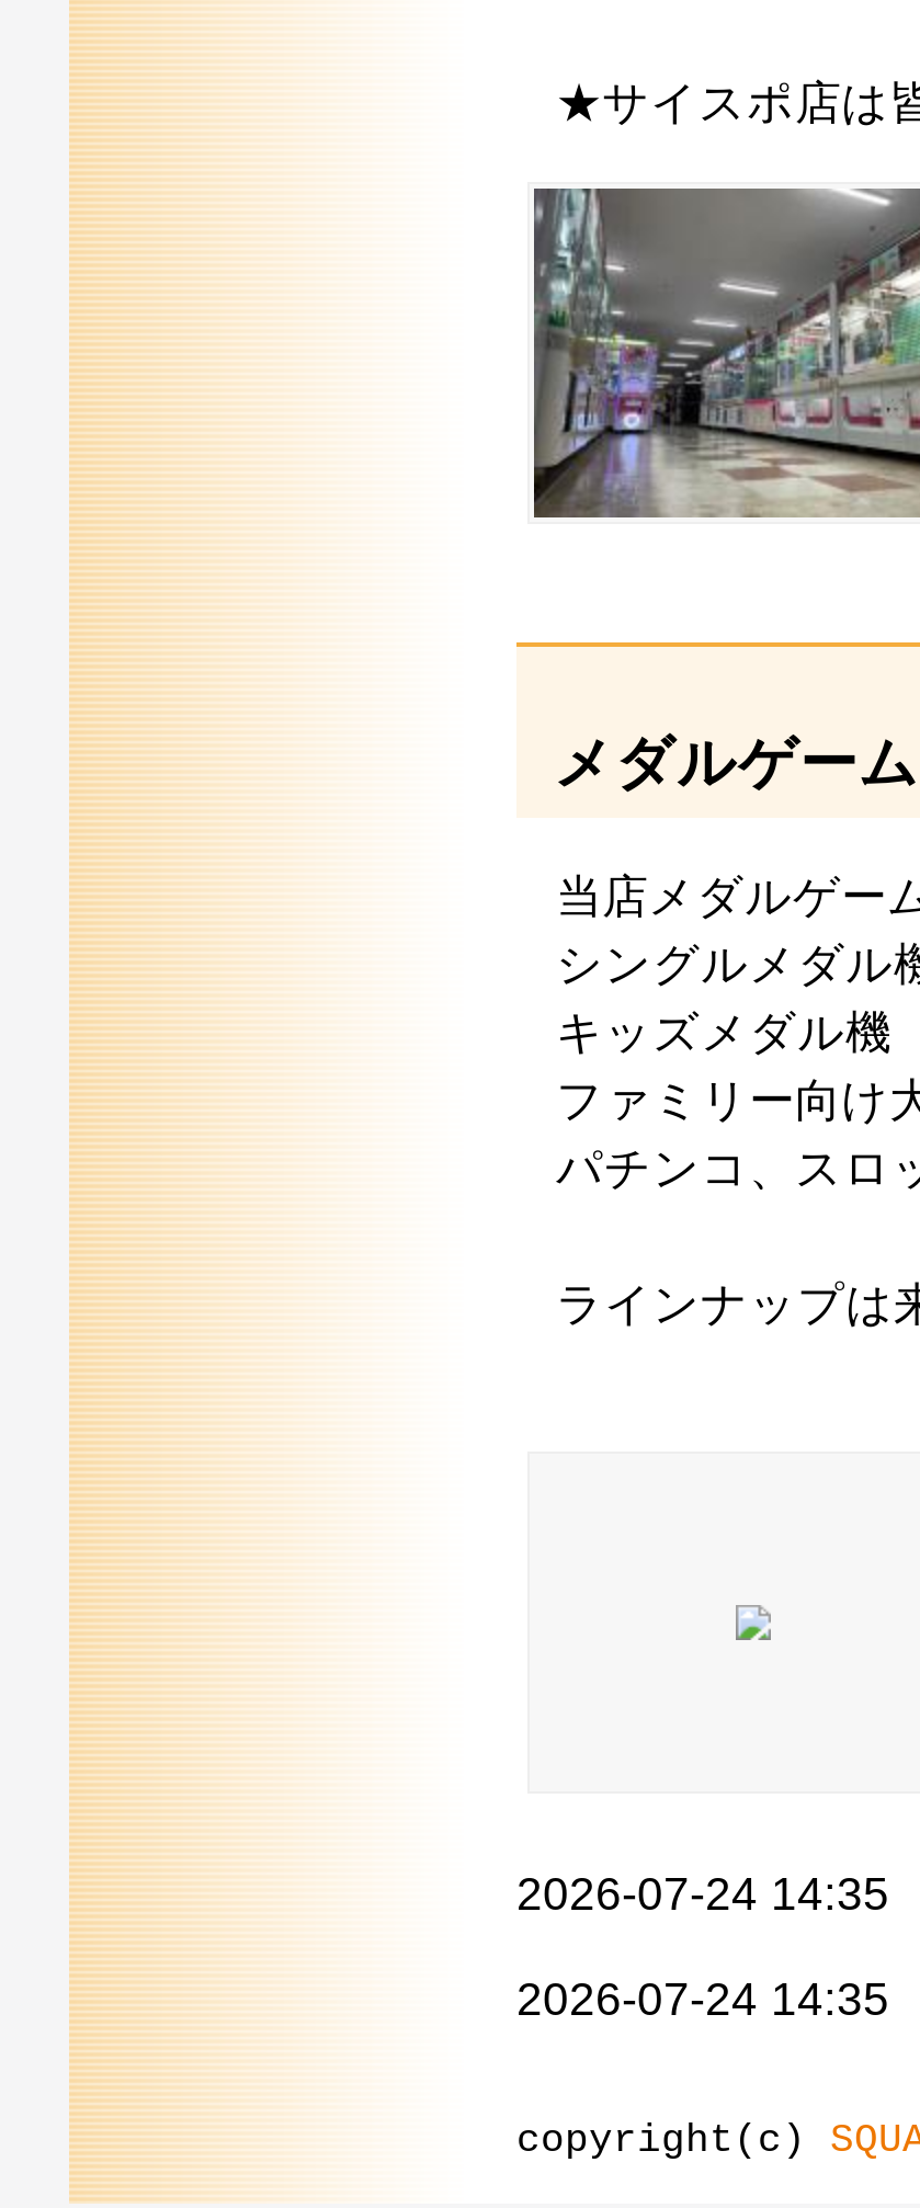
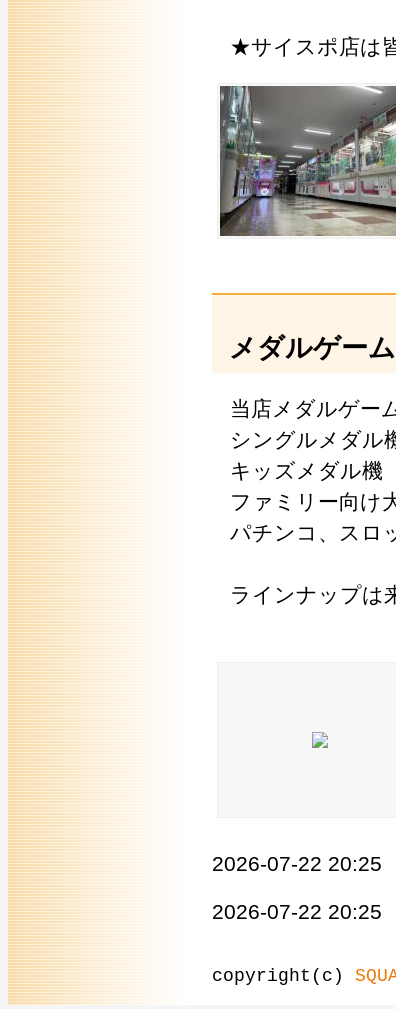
- 2026-07-24 14:35
+ 2026-07-22 20:25

- 2026-07-24 14:35
+ 2026-07-22 20:25
